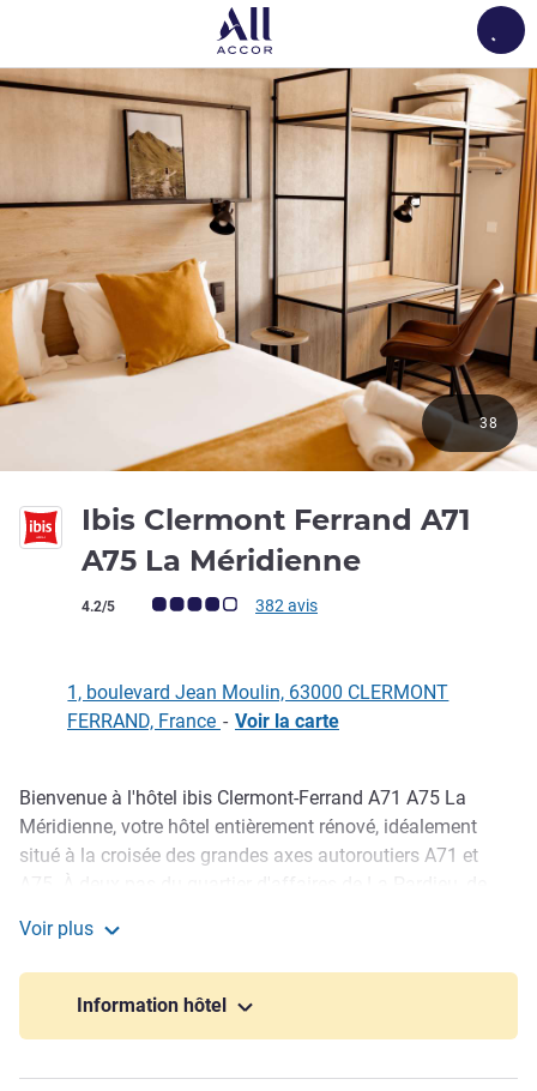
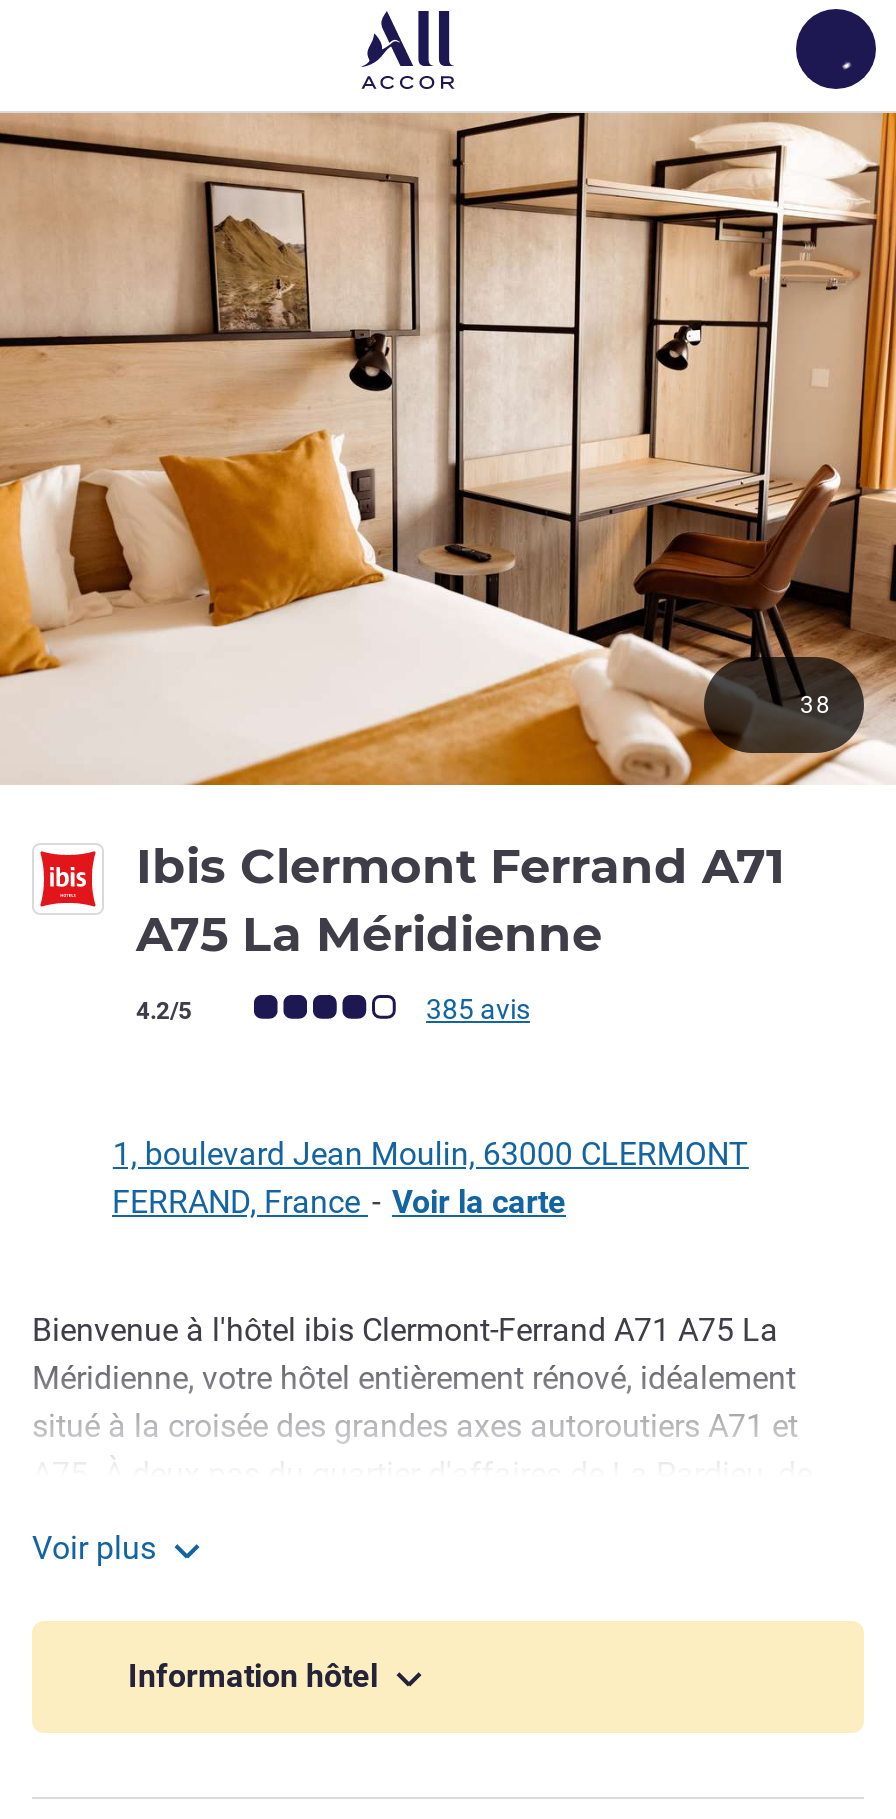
- 382 avis
+ 385 avis
